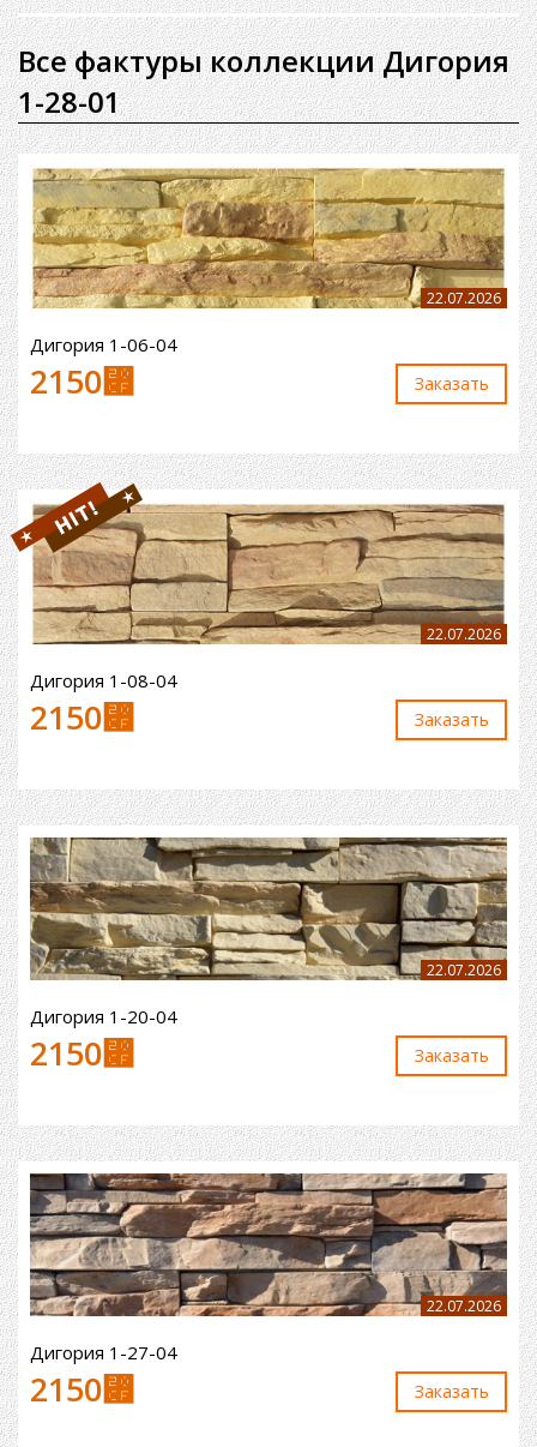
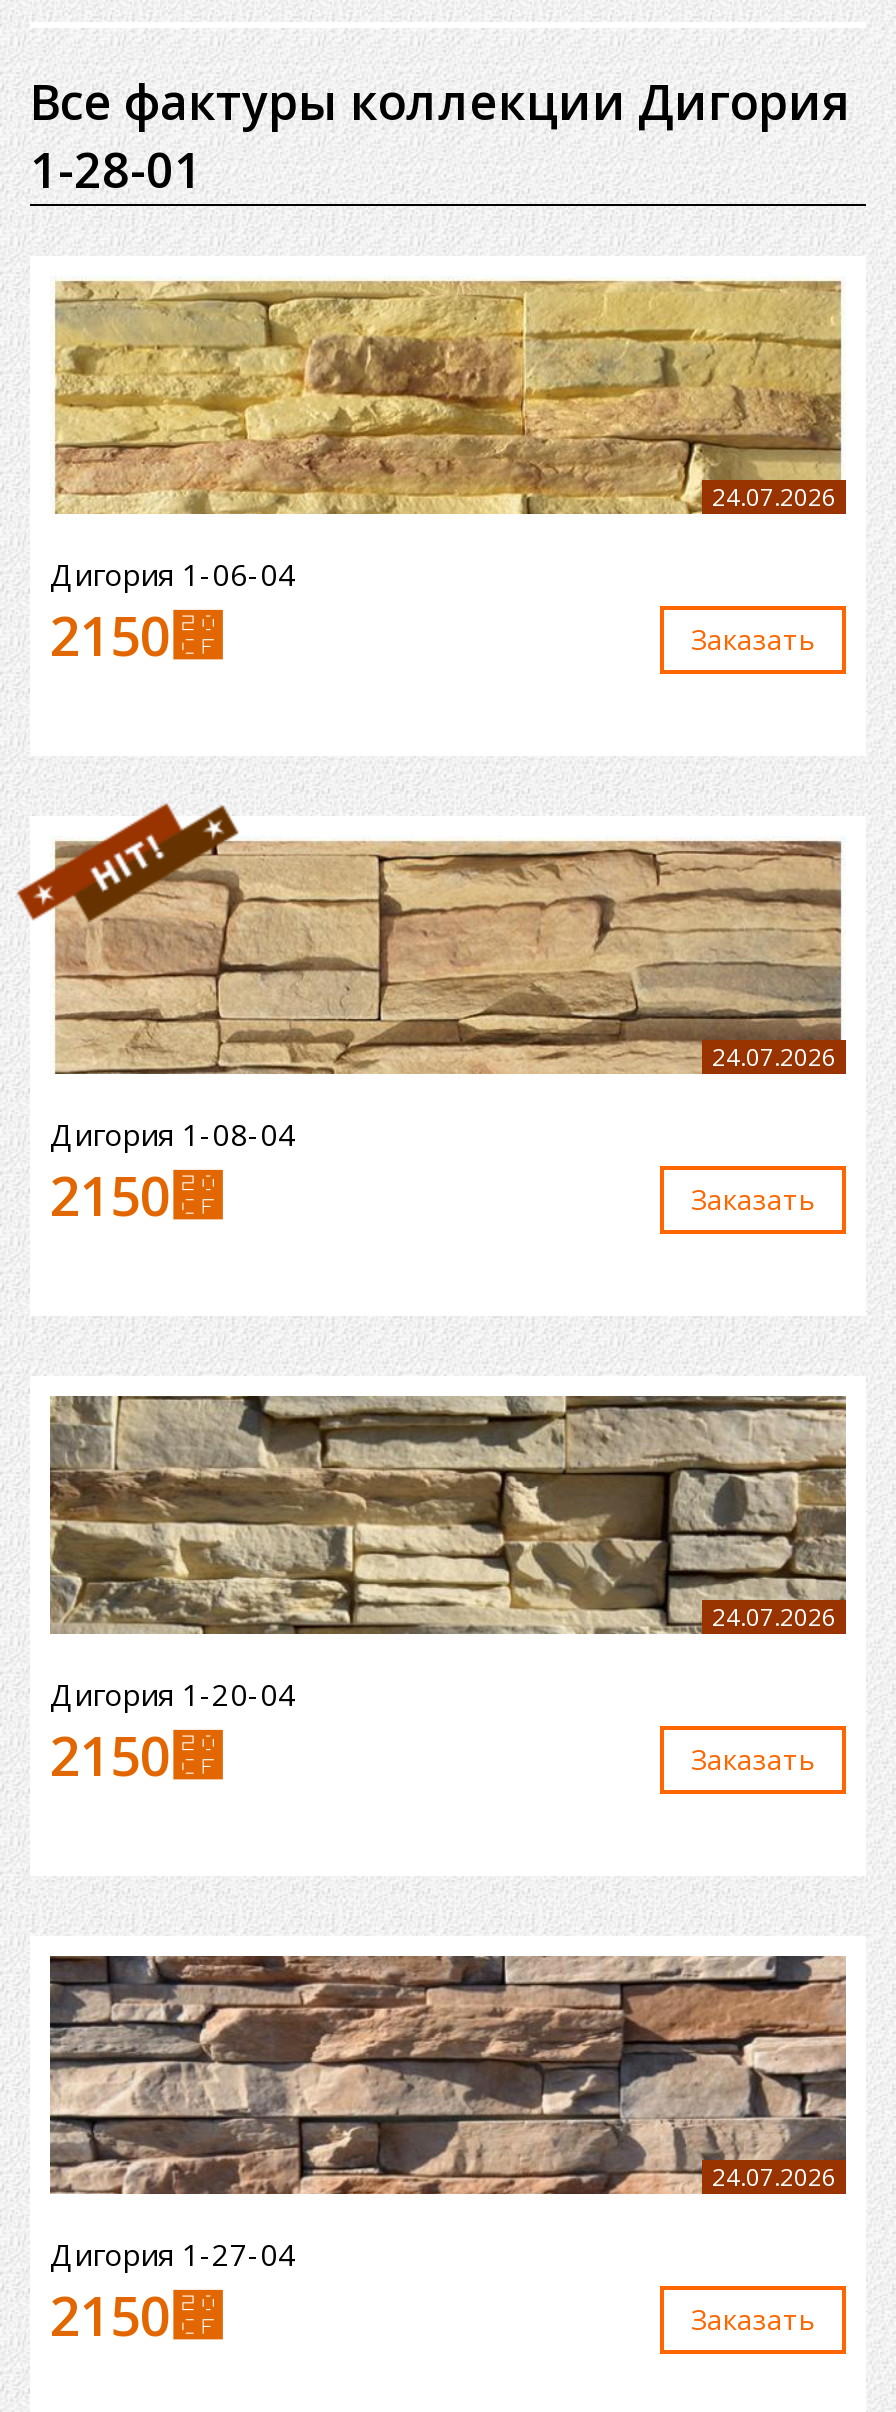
- 22.07.2026
+ 24.07.2026

- 22.07.2026
+ 24.07.2026

- 22.07.2026
+ 24.07.2026

- 22.07.2026
+ 24.07.2026
